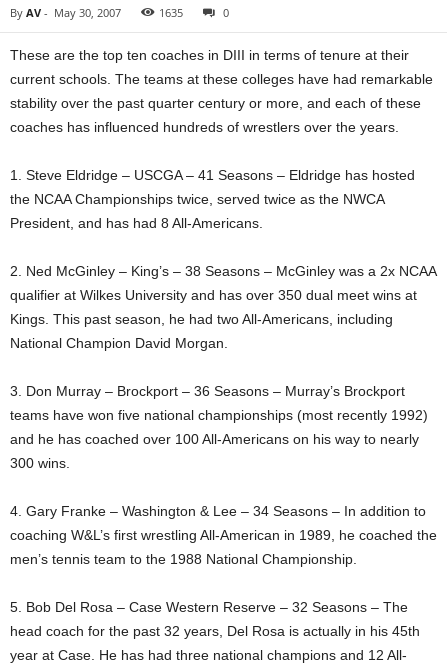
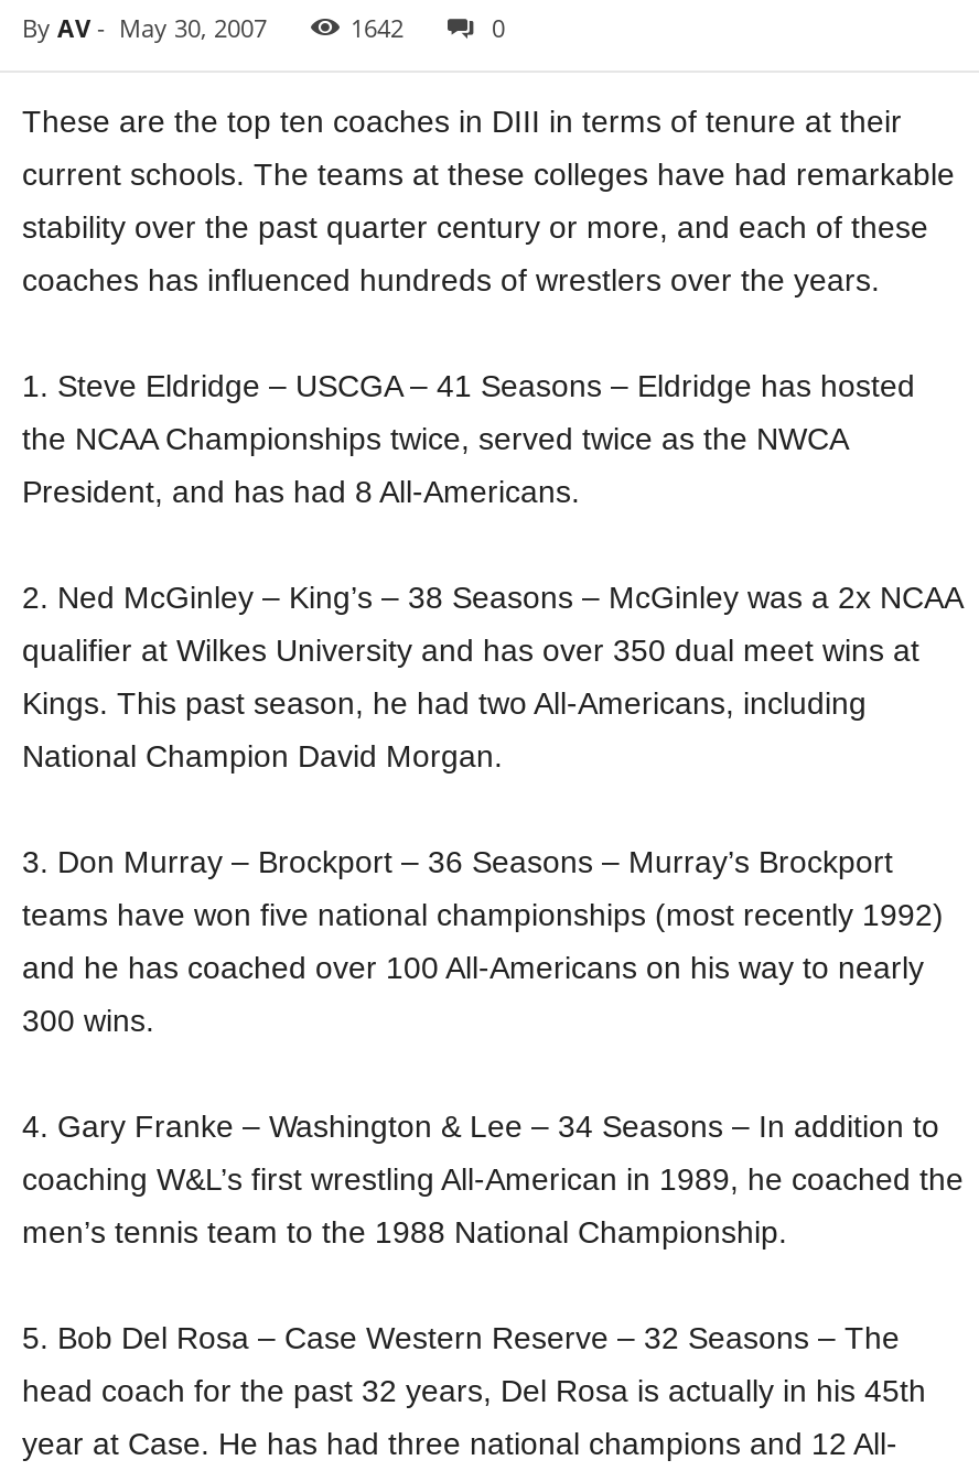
- 1635
+ 1642
